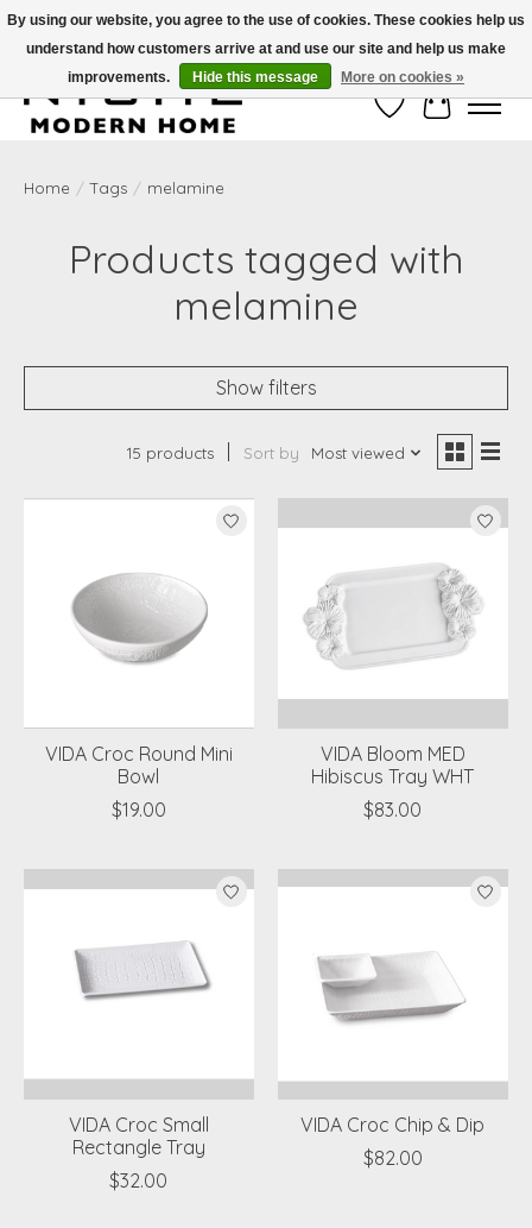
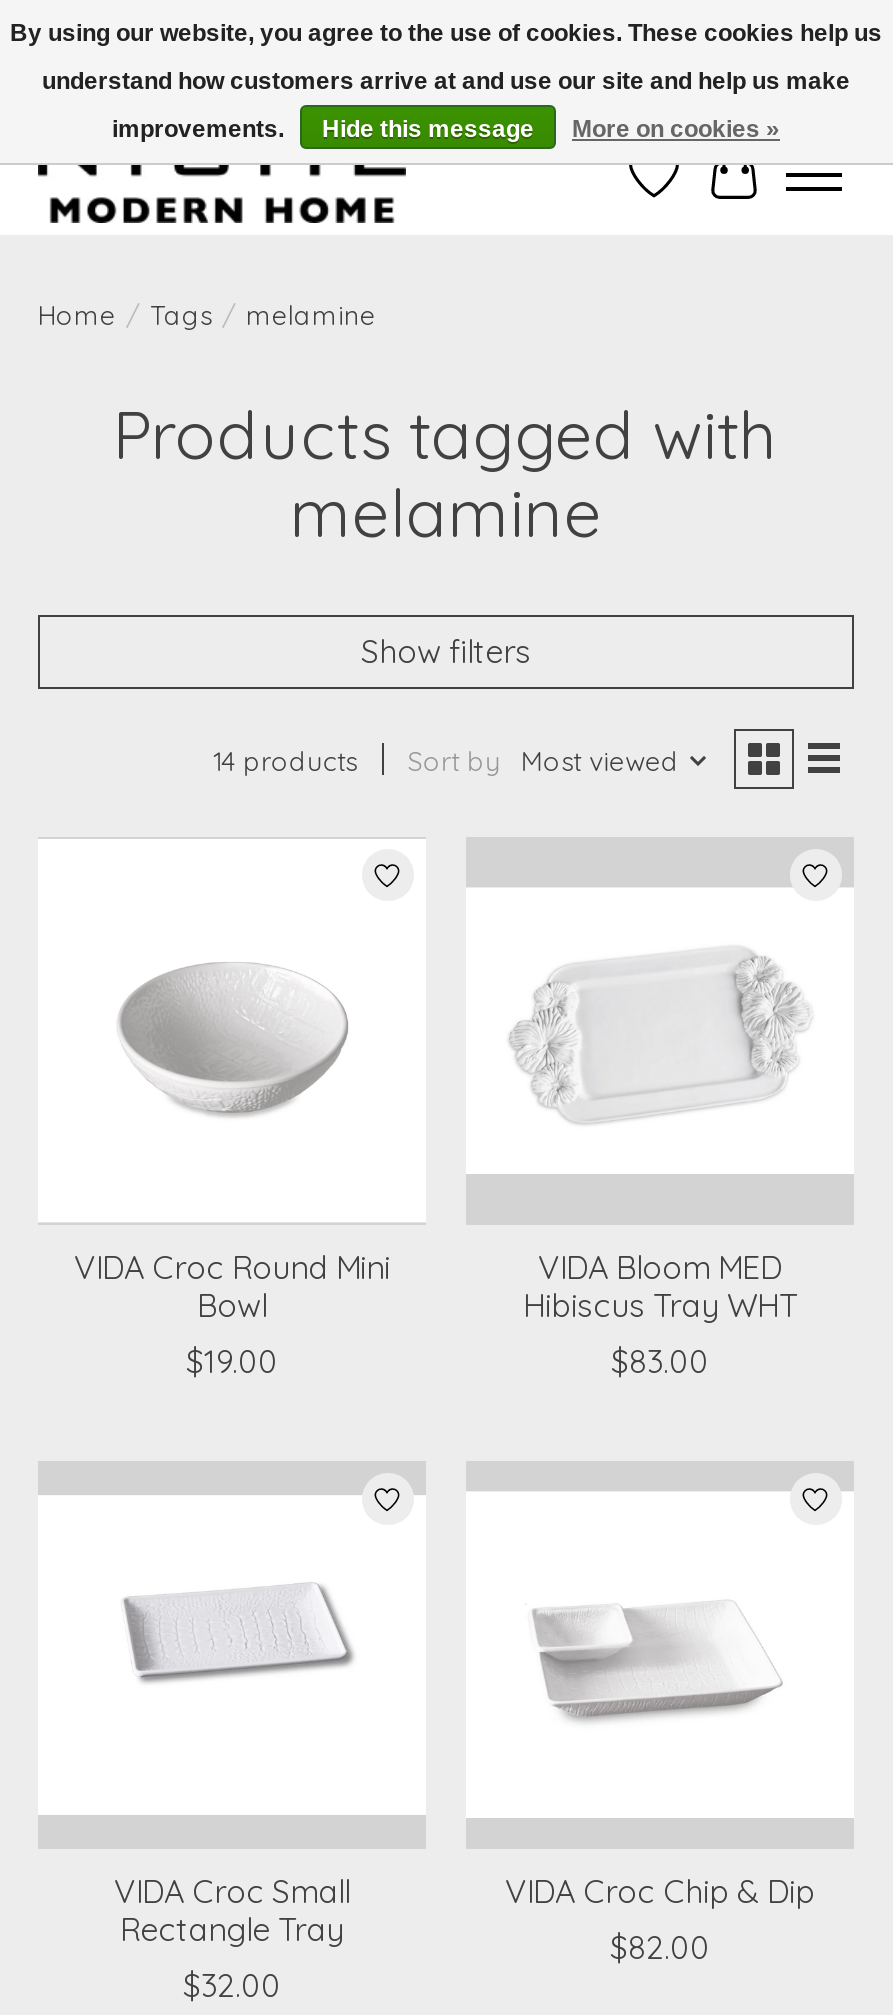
- 15 products Sort by Most viewed
+ 14 products Sort by Most viewed
